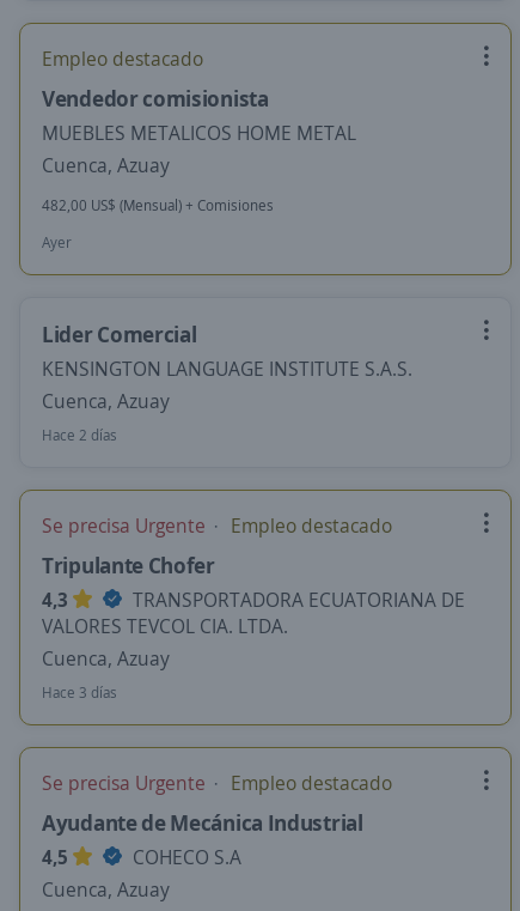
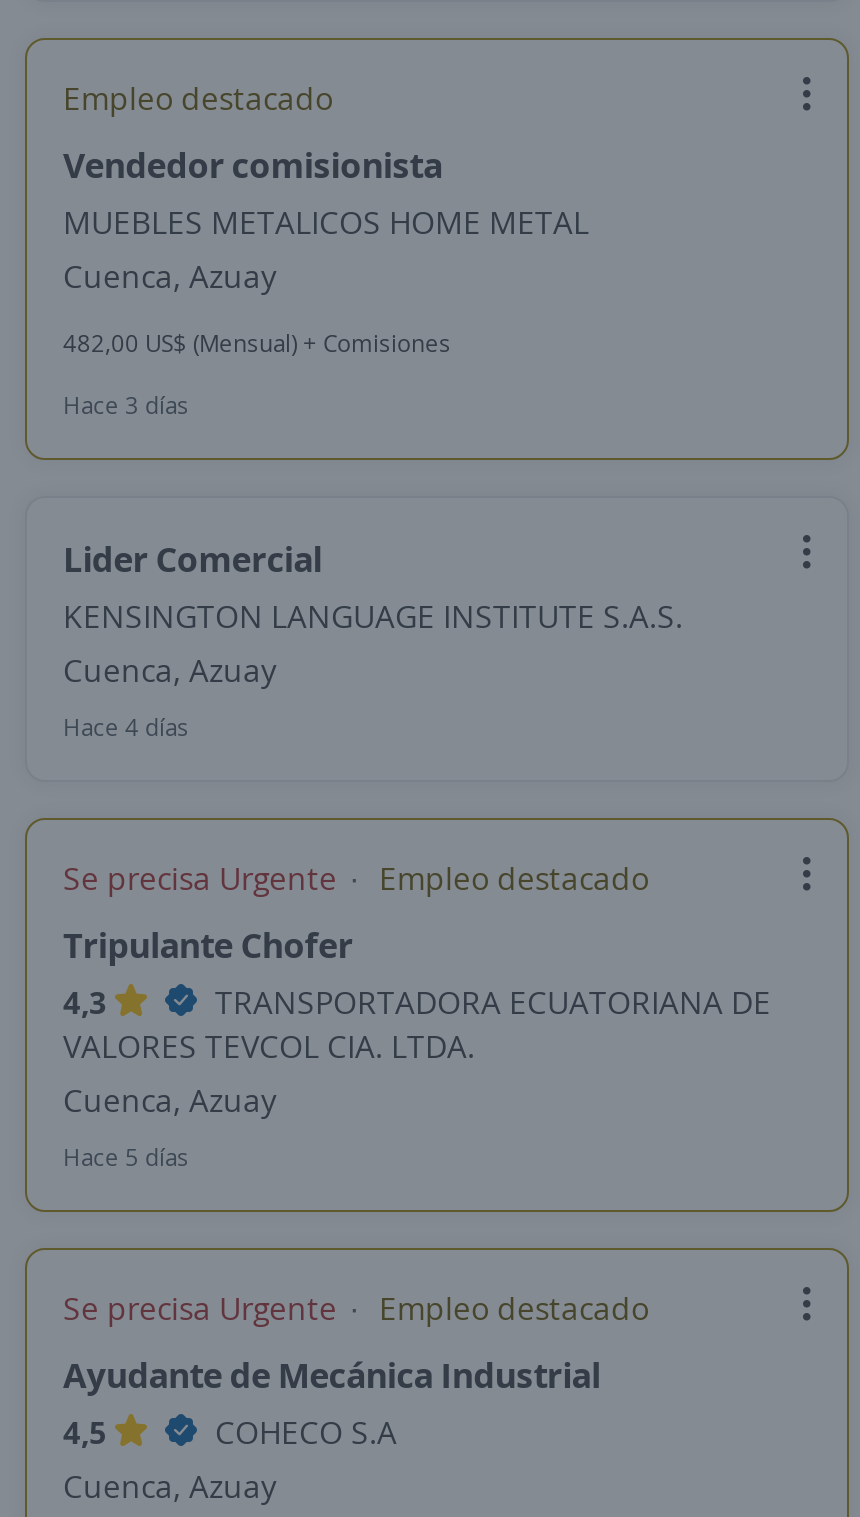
- Ayer
+ Hace 3 días

- Hace 2 días
+ Hace 4 días

- Hace 3 días
+ Hace 5 días
